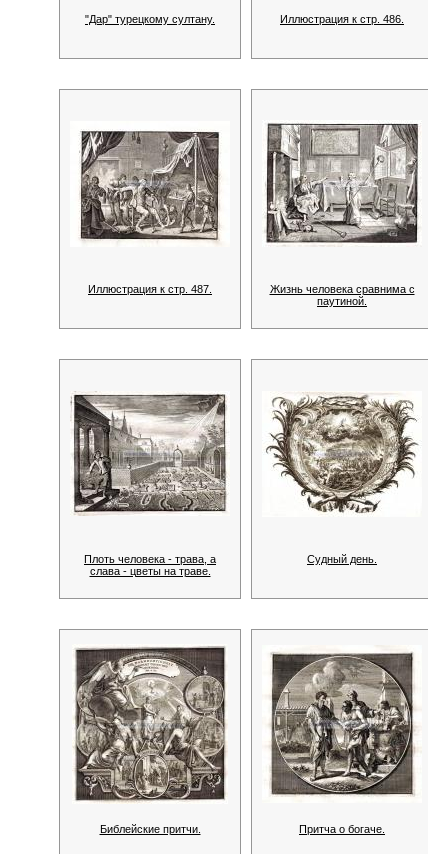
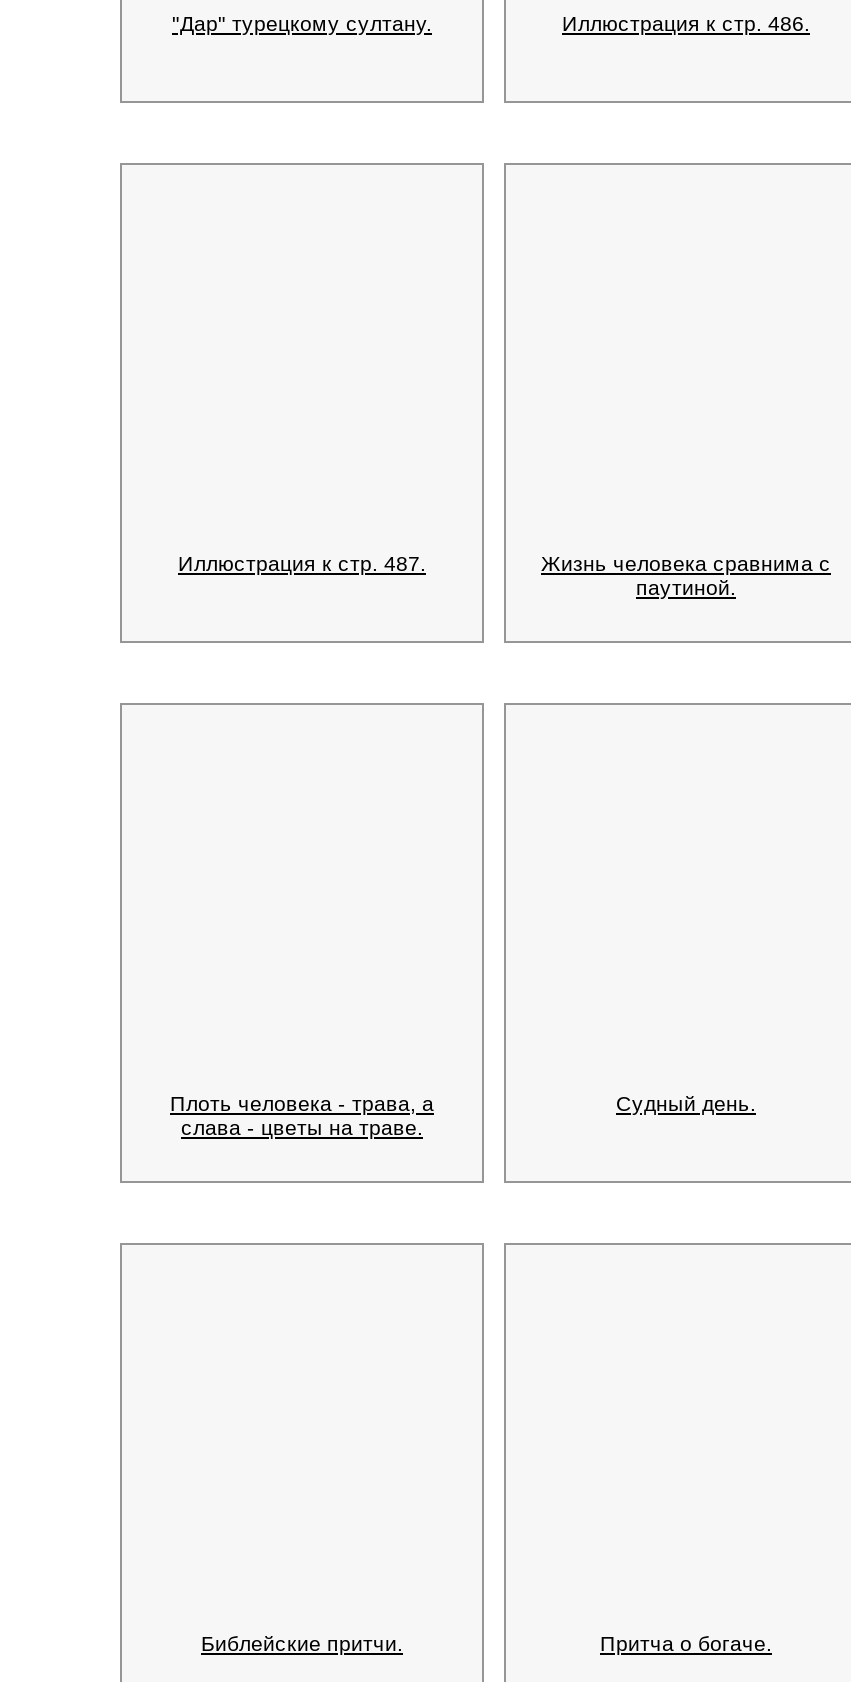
- [image]

- [image]

- [image]

- [image]

- [image]

- [image]
